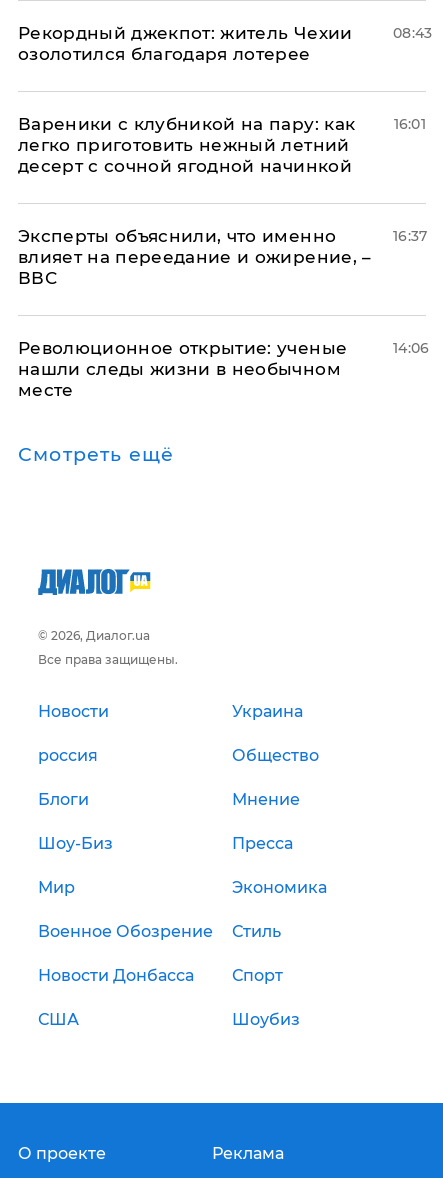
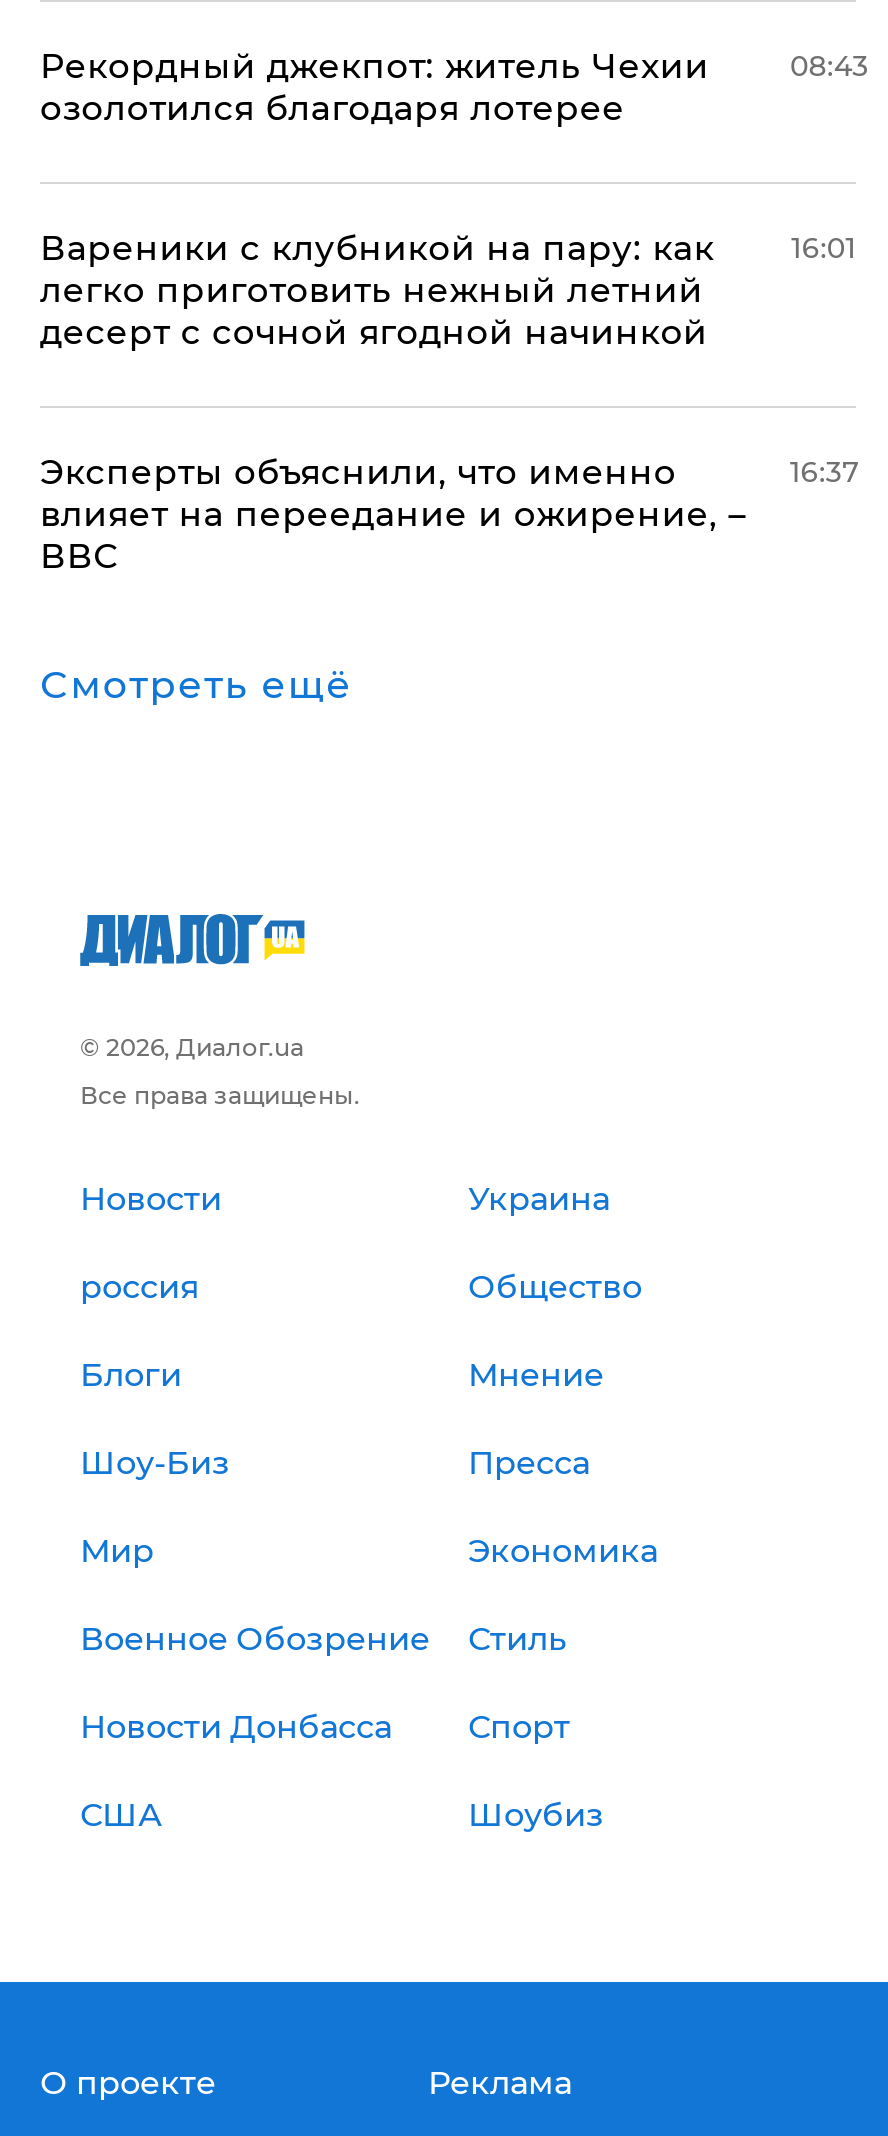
- Революционное открытие: ученые
- нашли следы жизни в необычном
- месте

- 14:06
